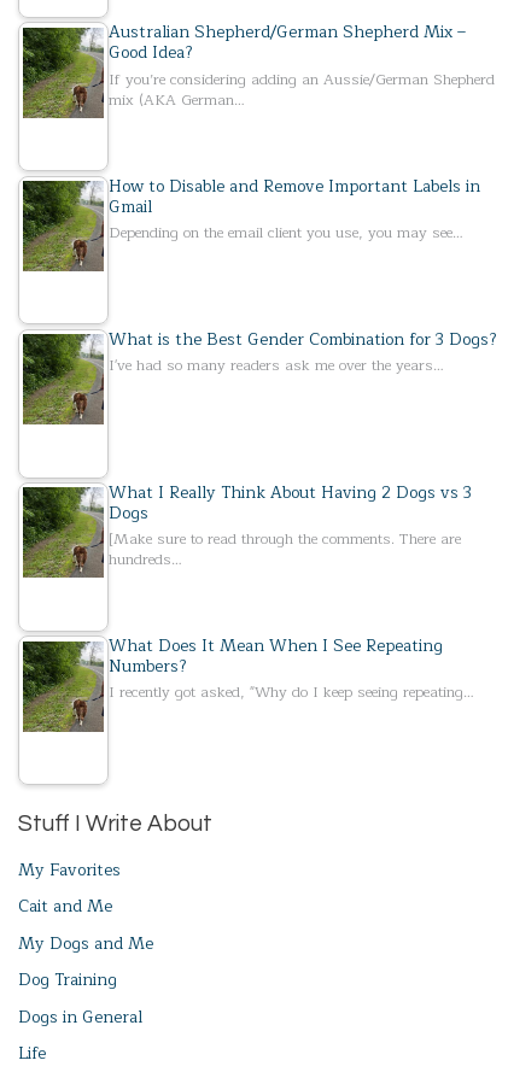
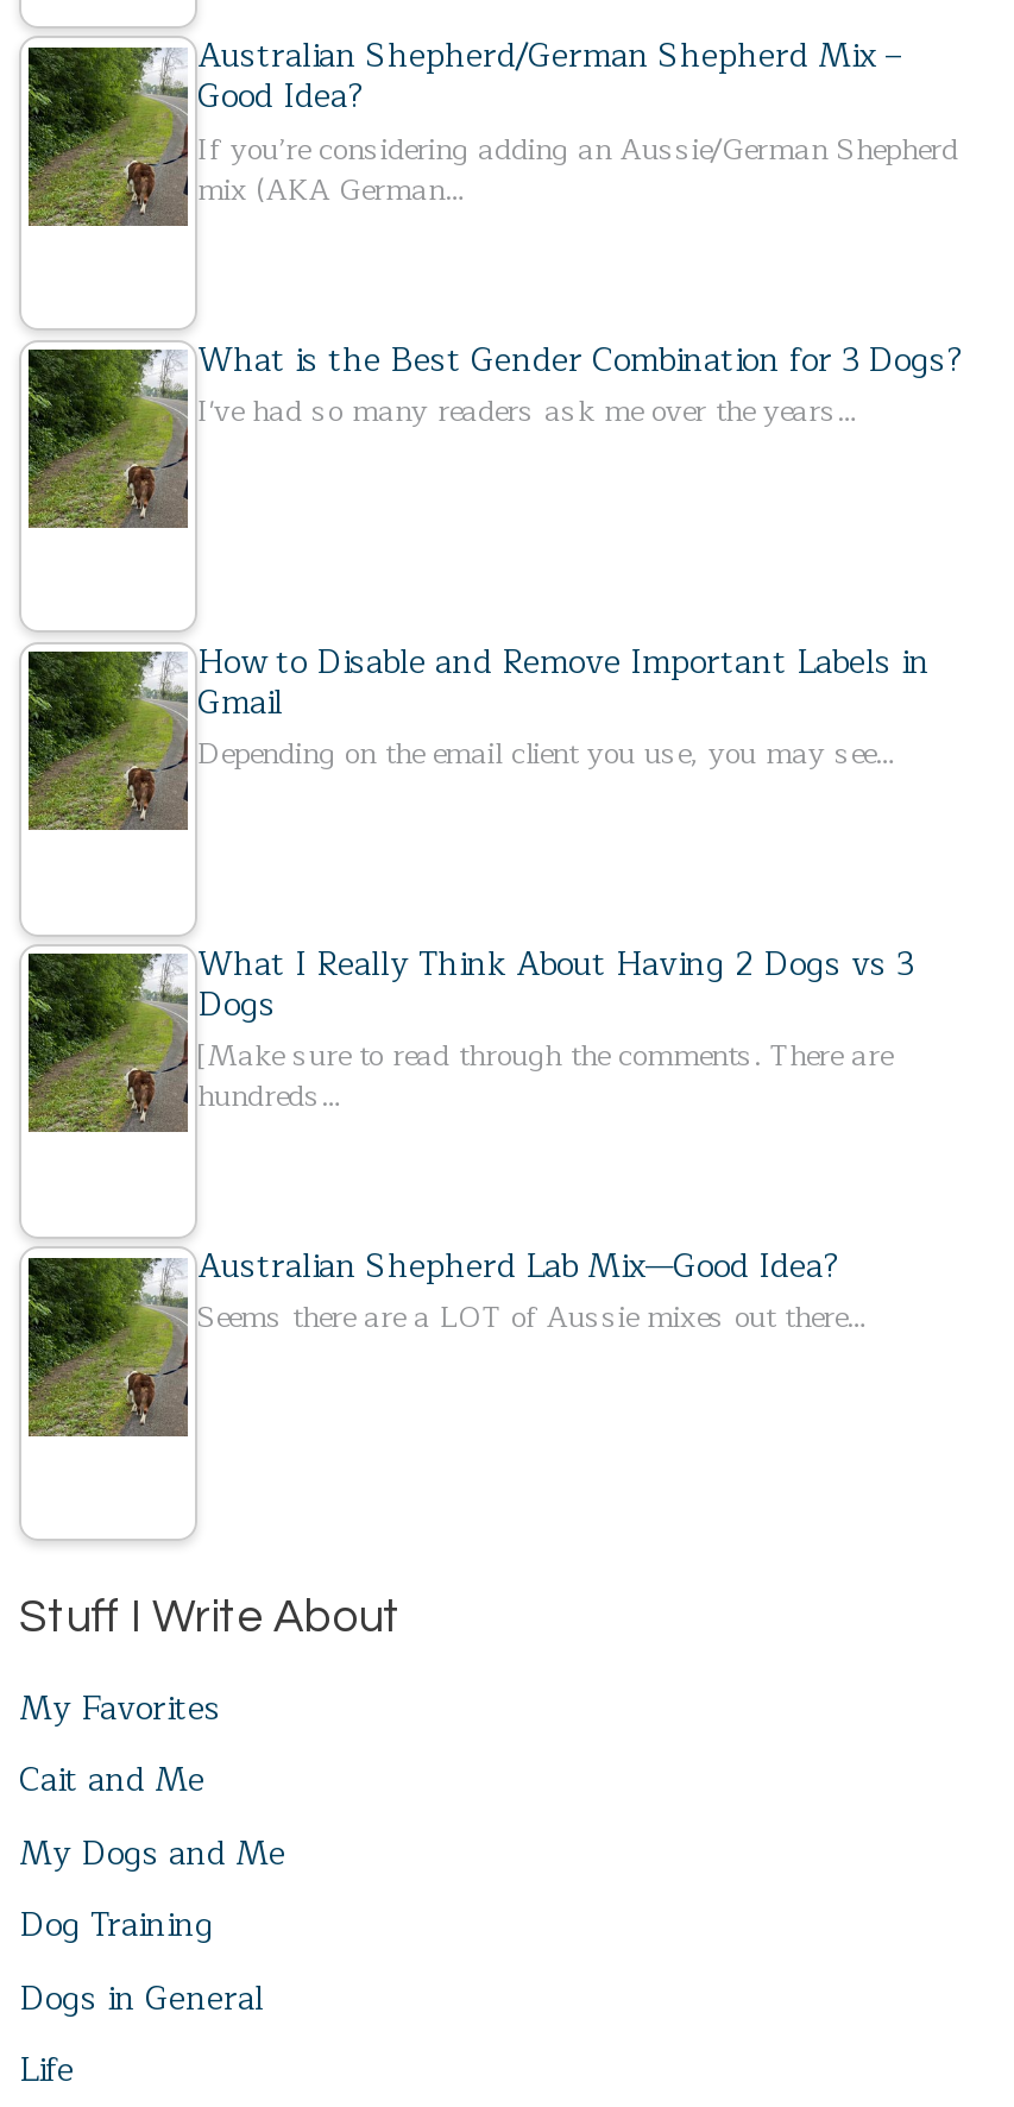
moved down: [image]

moved down: [image] | How to Disable and Remove Important Labels in | Gmail | Depending on the email client you use, you may see…

moved down: [image]

moved up: What is the Best Gender Combination for 3 Dogs? | I've had so many readers ask me over the years…

- What Does It Mean When I See Repeating
- Numbers?
- I recently got asked, "Why do I keep seeing repeating…
+ Australian Shepherd Lab Mix—Good Idea?
+ Seems there are a LOT of Aussie mixes out there…
